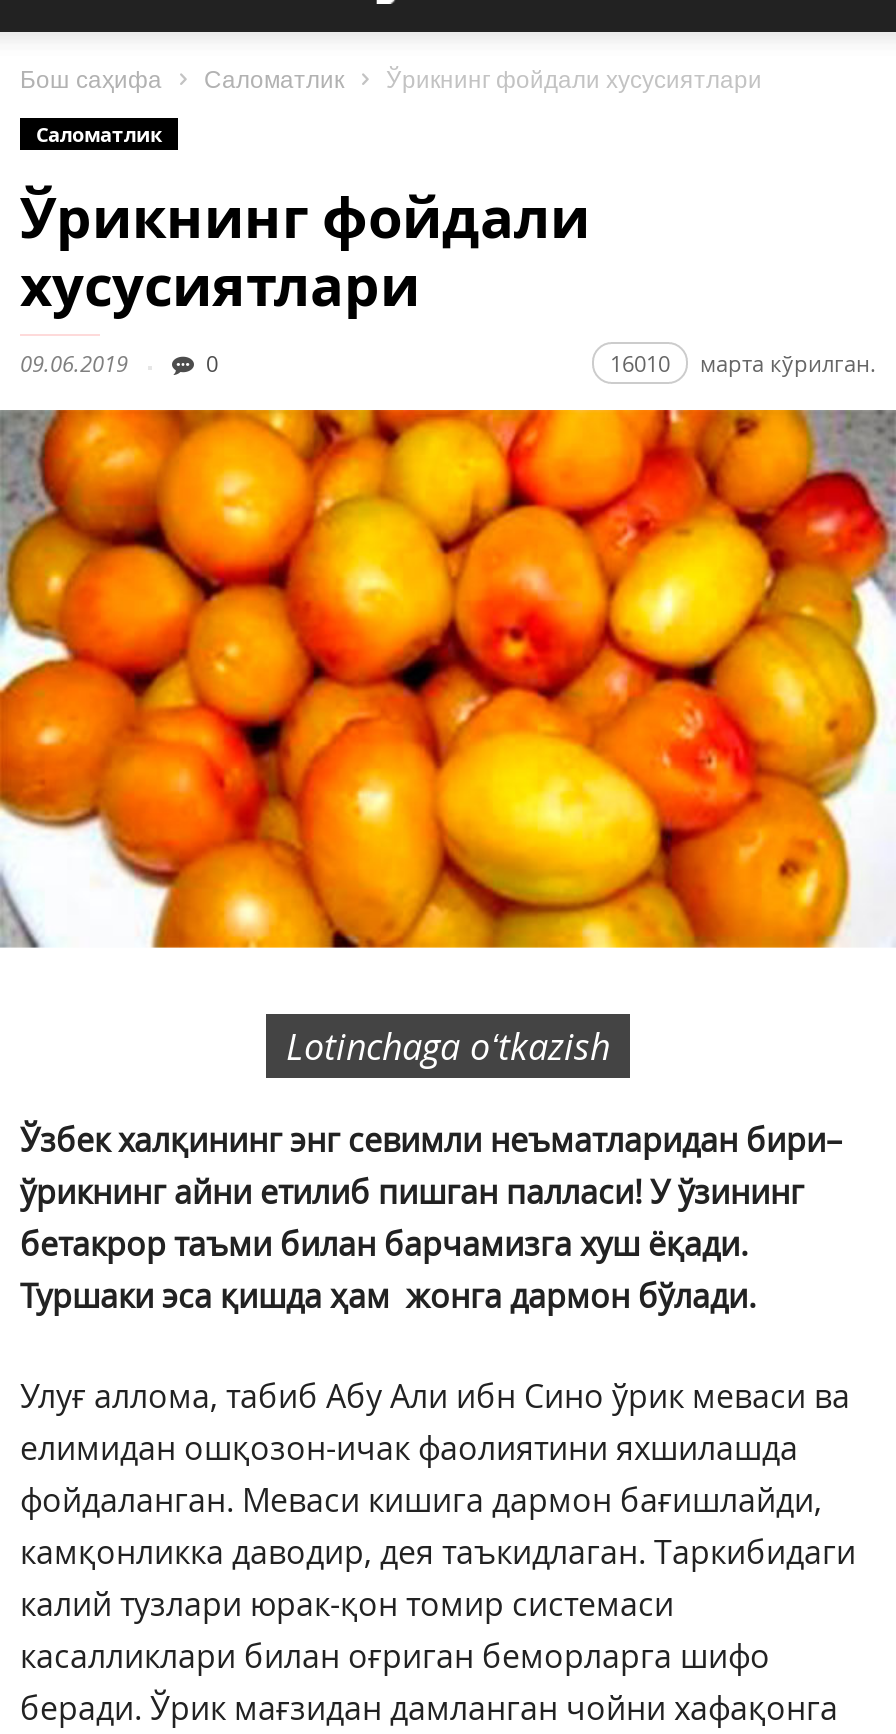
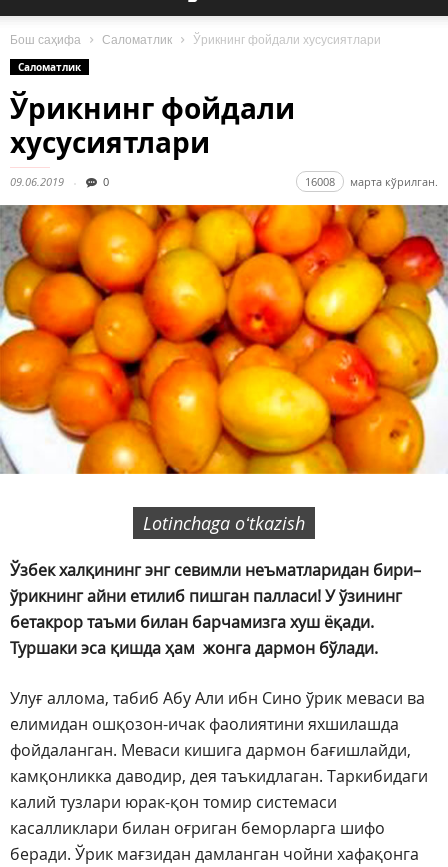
- 16010 марта кўрилган.
+ 16008 марта кўрилган.
